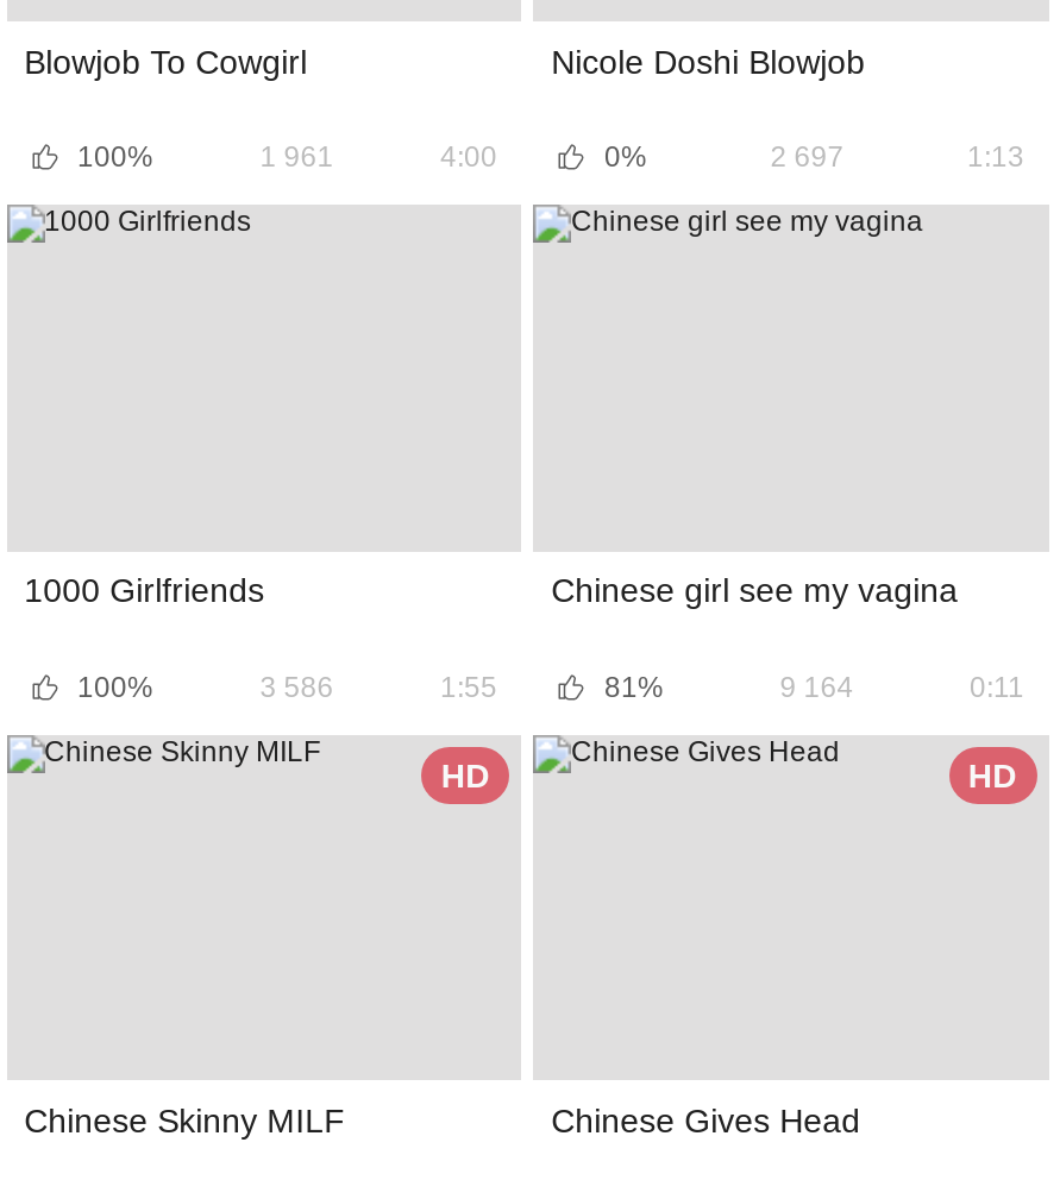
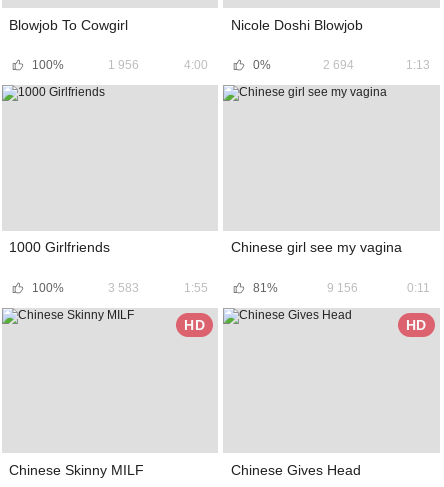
- 1 961
+ 1 956

- 2 697
+ 2 694

- 3 586
+ 3 583

- 9 164
+ 9 156
